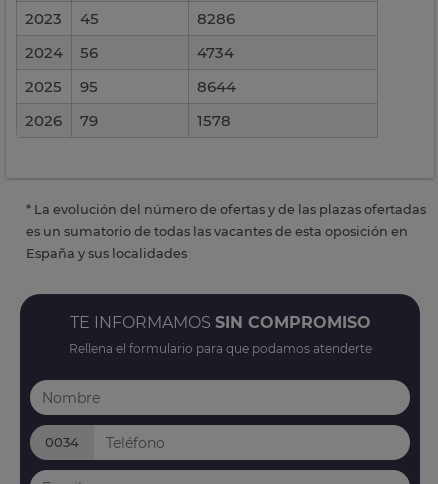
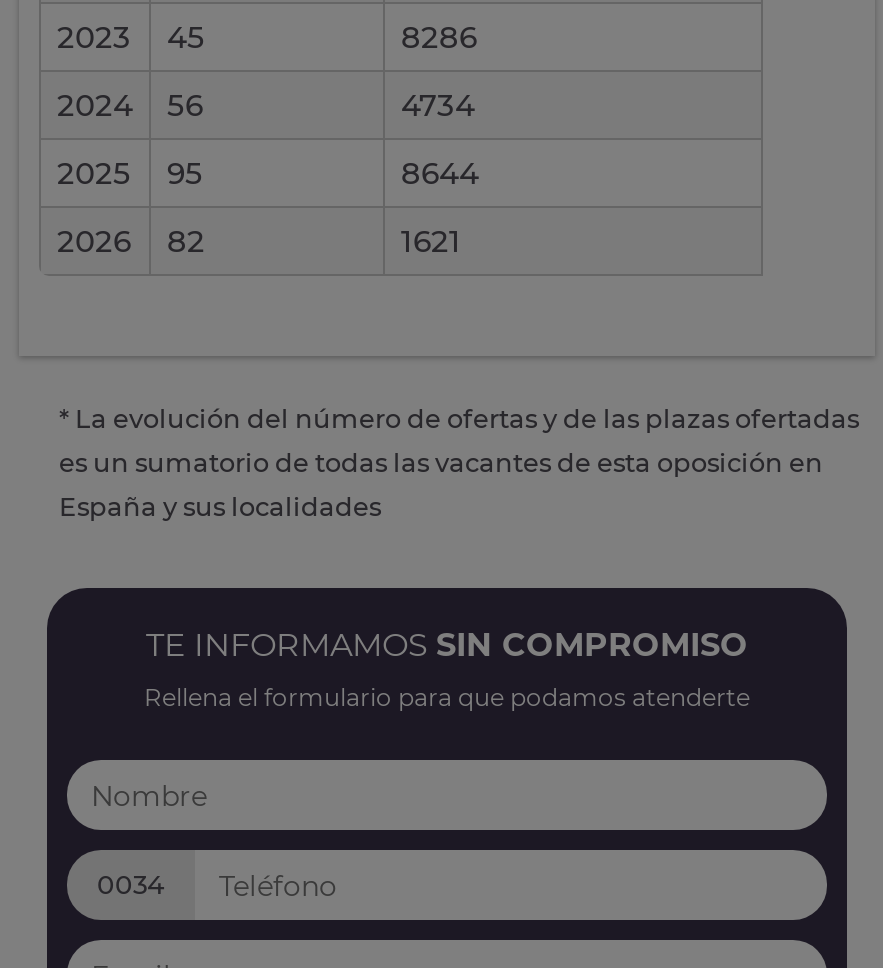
- 2026 79
+ 2026 82

- 1578
+ 1621
